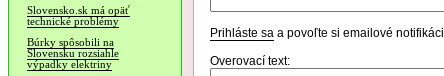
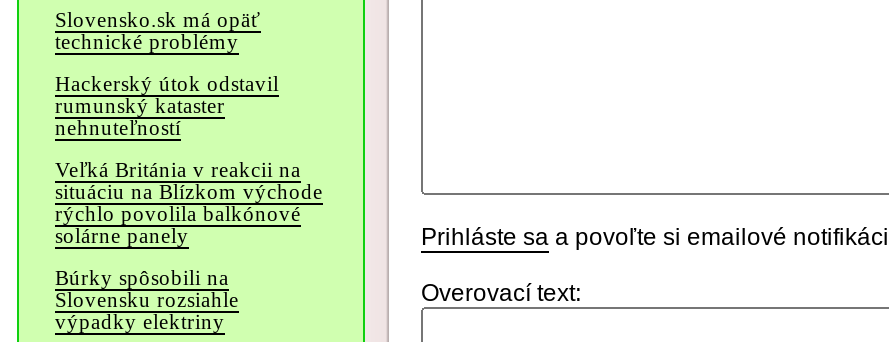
+ Hackerský útok odstavil
+ rumunský kataster
+ nehnuteľností
+ Veľká Británia v reakcii na
+ situáciu na Blízkom východe
+ rýchlo povolila balkónové
+ solárne panely
